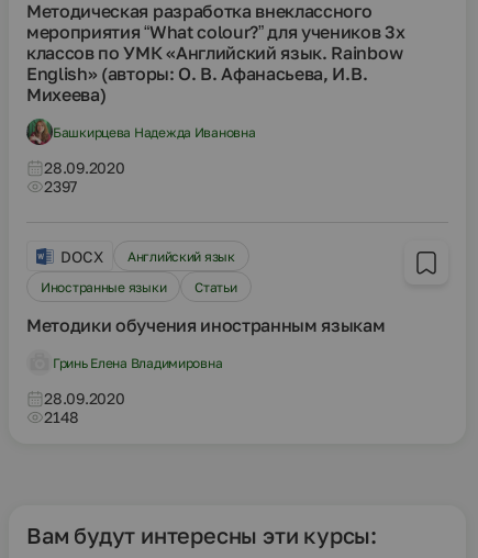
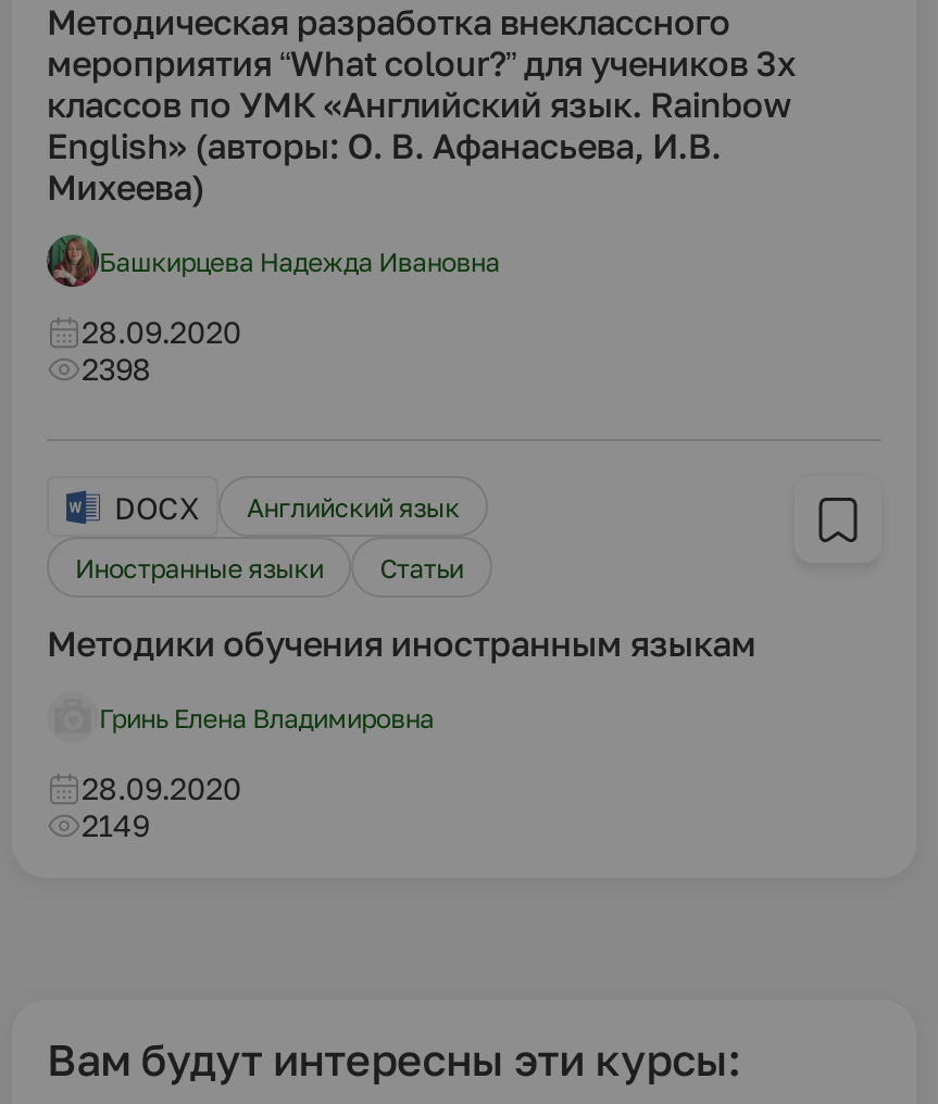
- 2397
+ 2398

- 2148
+ 2149
